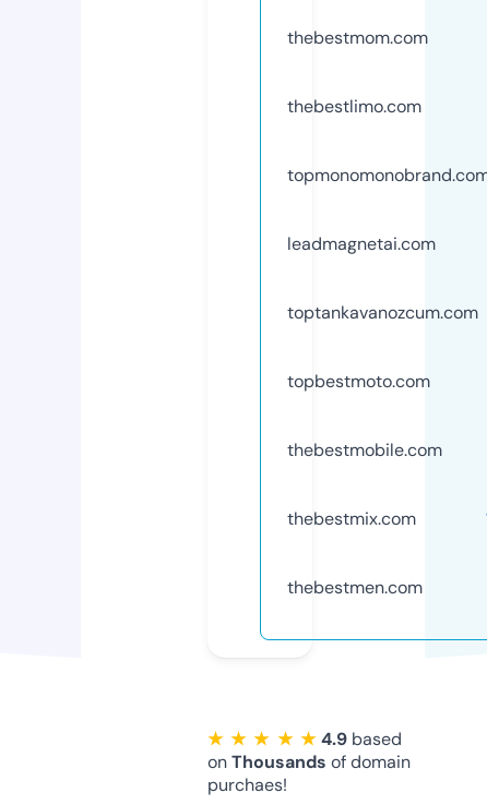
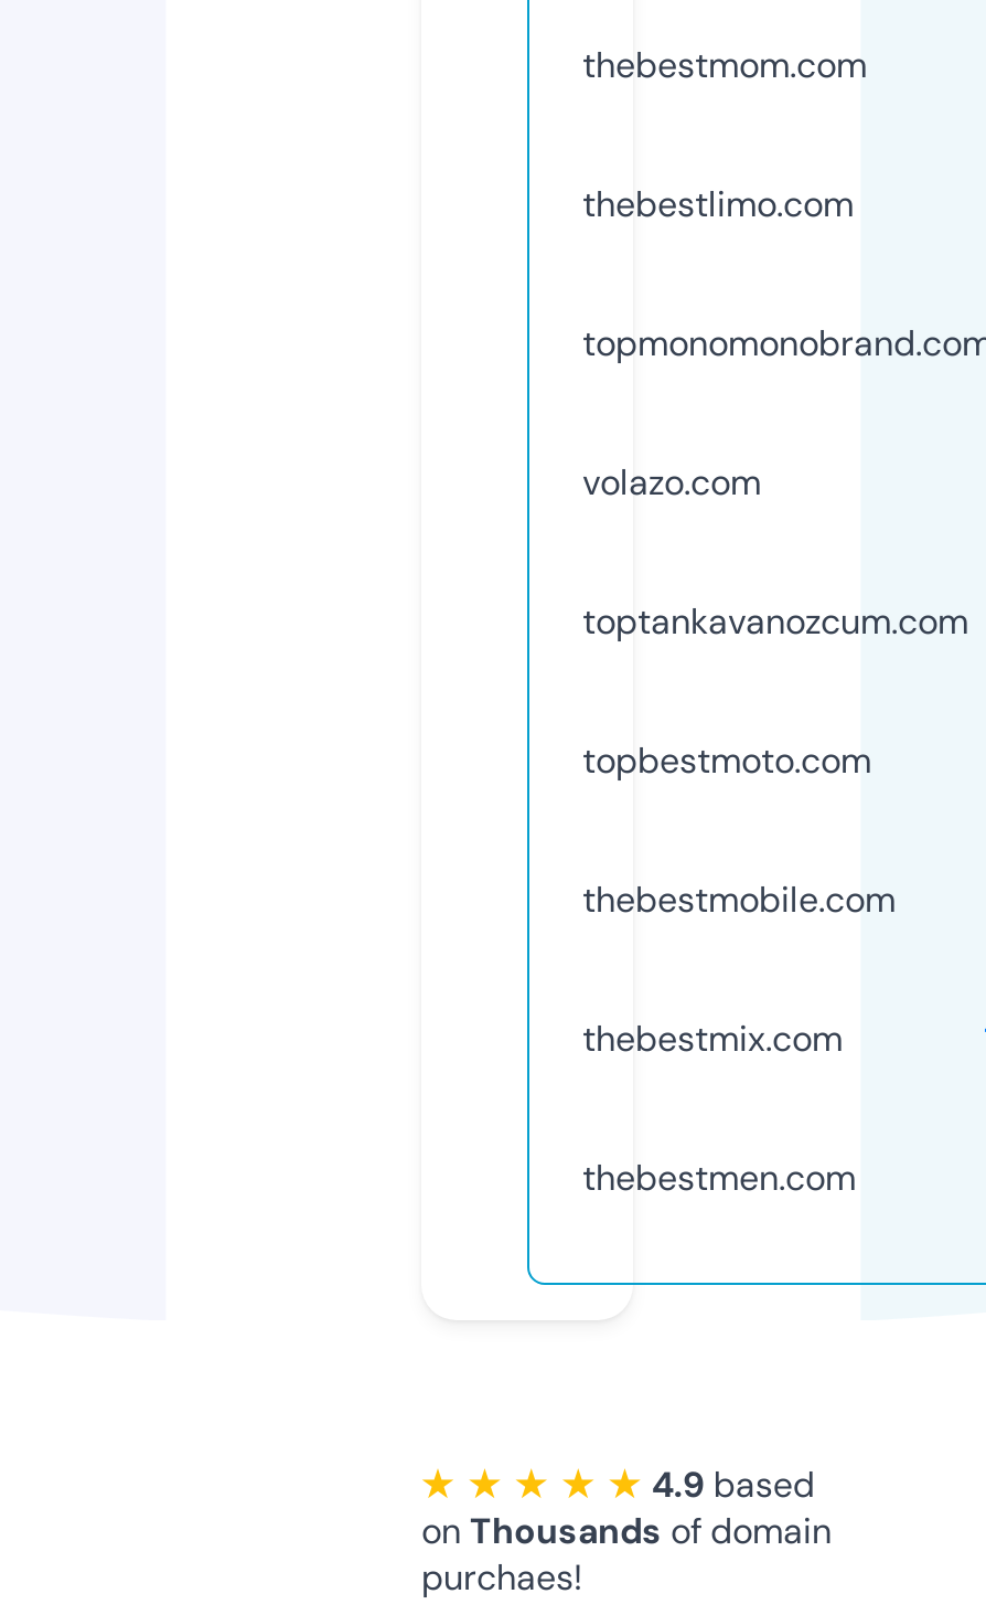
- leadmagnetai.com
+ volazo.com
